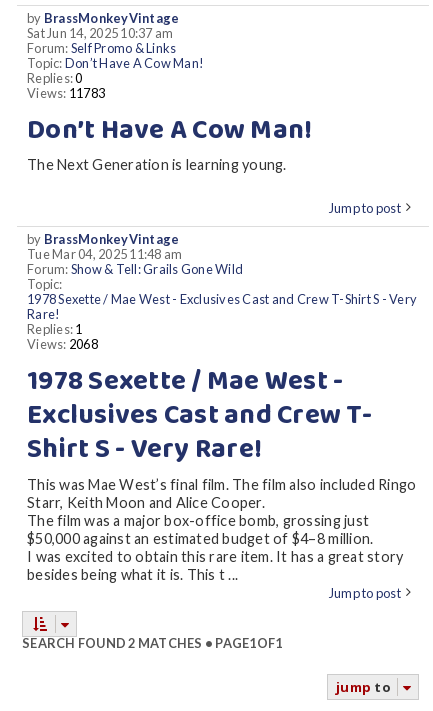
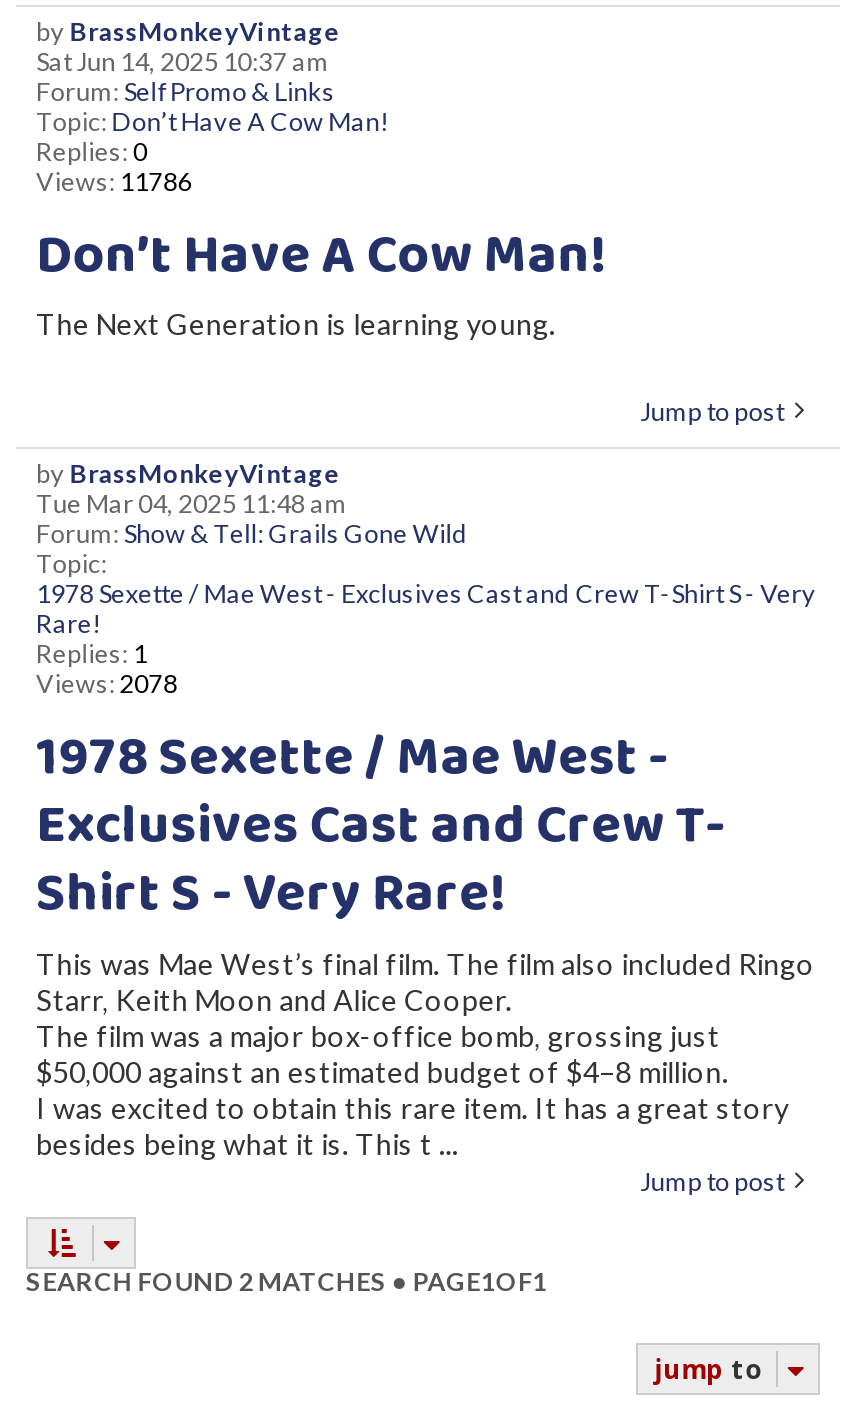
- Views: 11783
+ Views: 11786

- Views: 2068
+ Views: 2078
